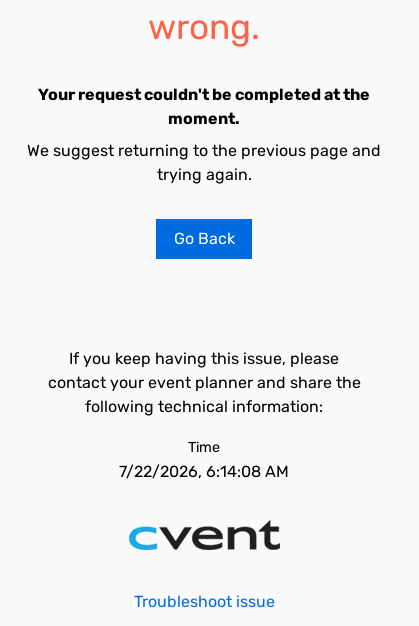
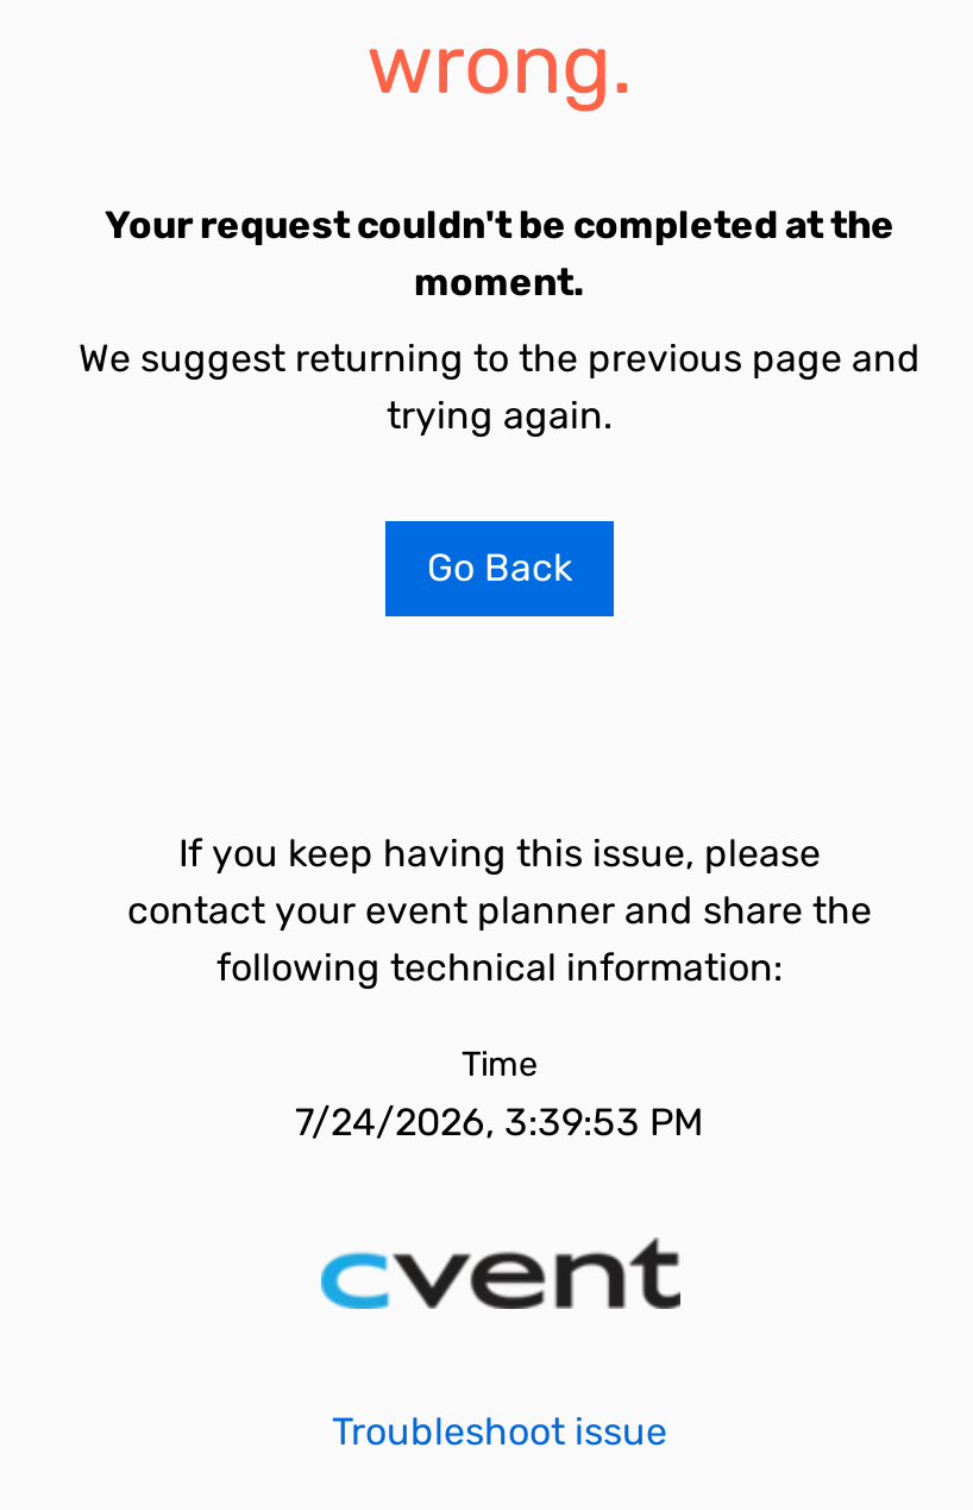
- 7/22/2026, 6:14:08 AM
+ 7/24/2026, 3:39:53 PM
